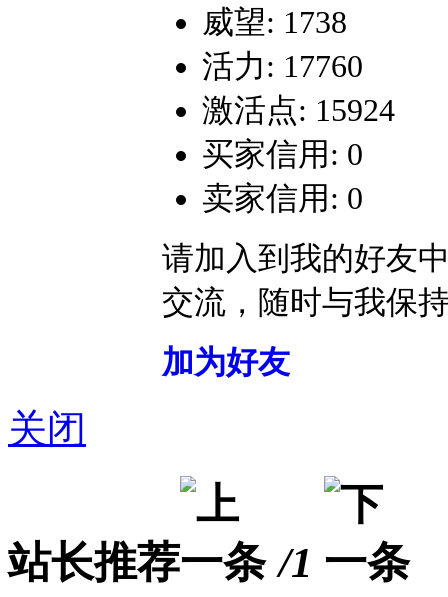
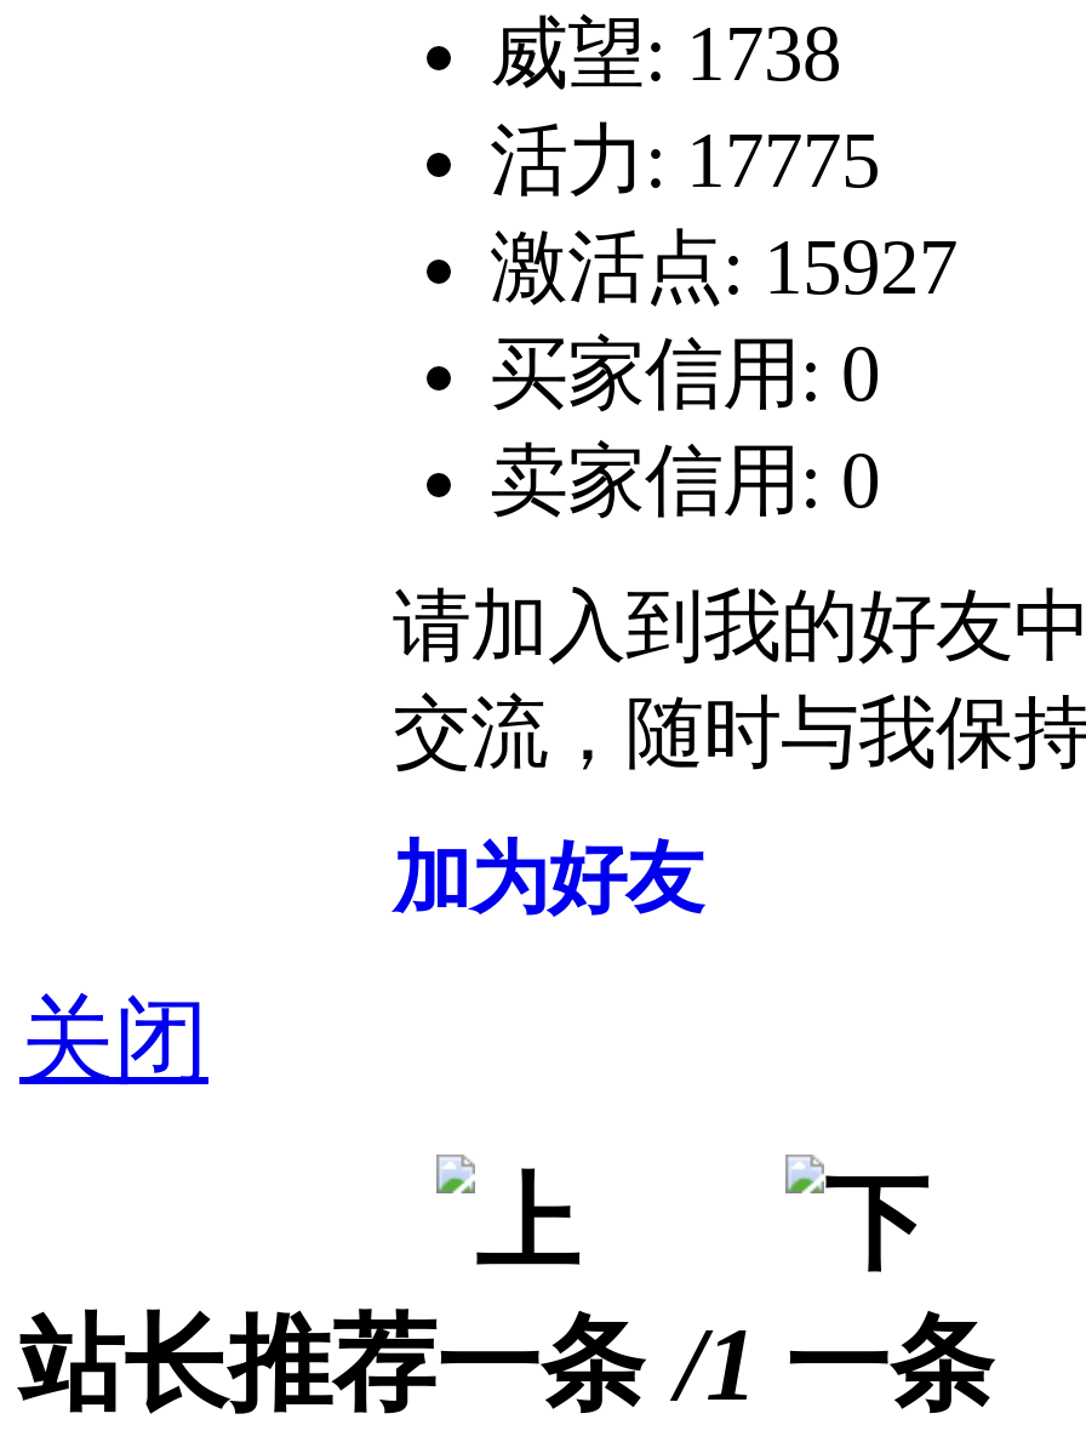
- 活力: 17760
+ 活力: 17775

- 激活点: 15924
+ 激活点: 15927
